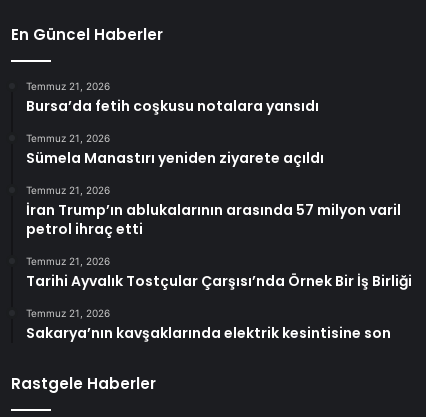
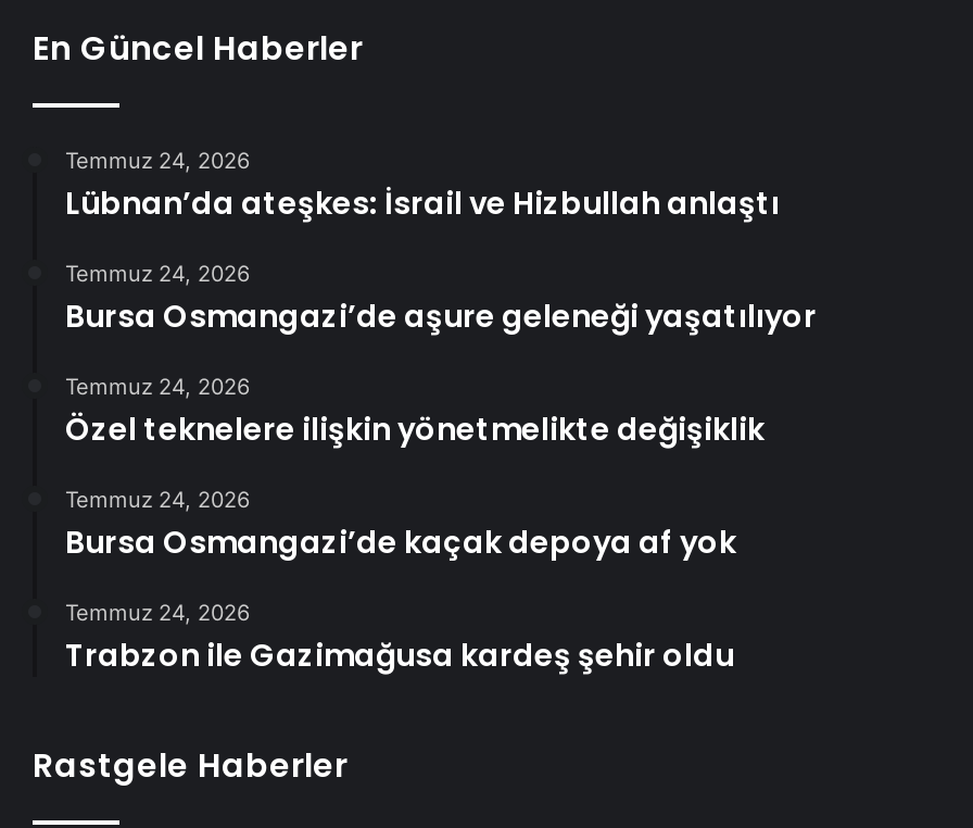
- Temmuz 21, 2026
- Bursa’da fetih coşkusu notalara yansıdı
+ Temmuz 24, 2026
+ Lübnan’da ateşkes: İsrail ve Hizbullah anlaştı

- Temmuz 21, 2026
- Sümela Manastırı yeniden ziyarete açıldı
+ Temmuz 24, 2026
+ Bursa Osmangazi’de aşure geleneği yaşatılıyor

- Temmuz 21, 2026
- İran Trump’ın ablukalarının arasında 57 milyon varil
- petrol ihraç etti
+ Temmuz 24, 2026
+ Özel teknelere ilişkin yönetmelikte değişiklik

- Temmuz 21, 2026
- Tarihi Ayvalık Tostçular Çarşısı’nda Örnek Bir İş Birliği
+ Temmuz 24, 2026
+ Bursa Osmangazi’de kaçak depoya af yok

- Temmuz 21, 2026
- Sakarya’nın kavşaklarında elektrik kesintisine son
+ Temmuz 24, 2026
+ Trabzon ile Gazimağusa kardeş şehir oldu
